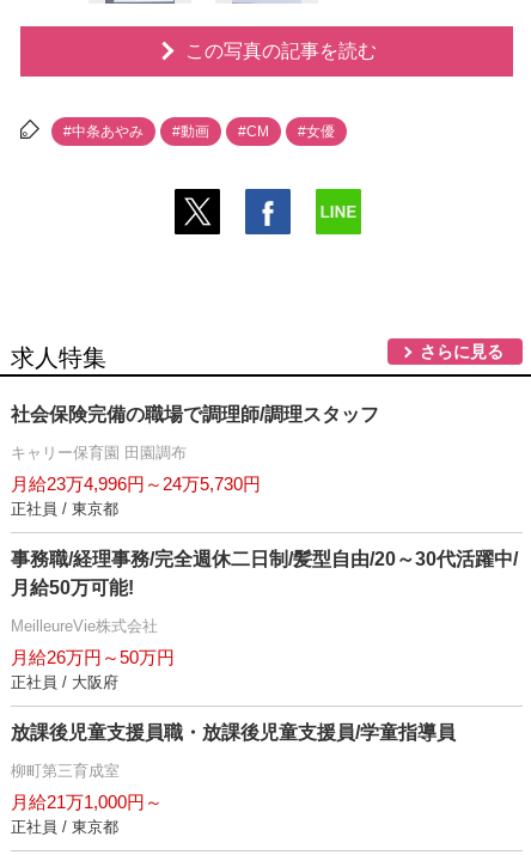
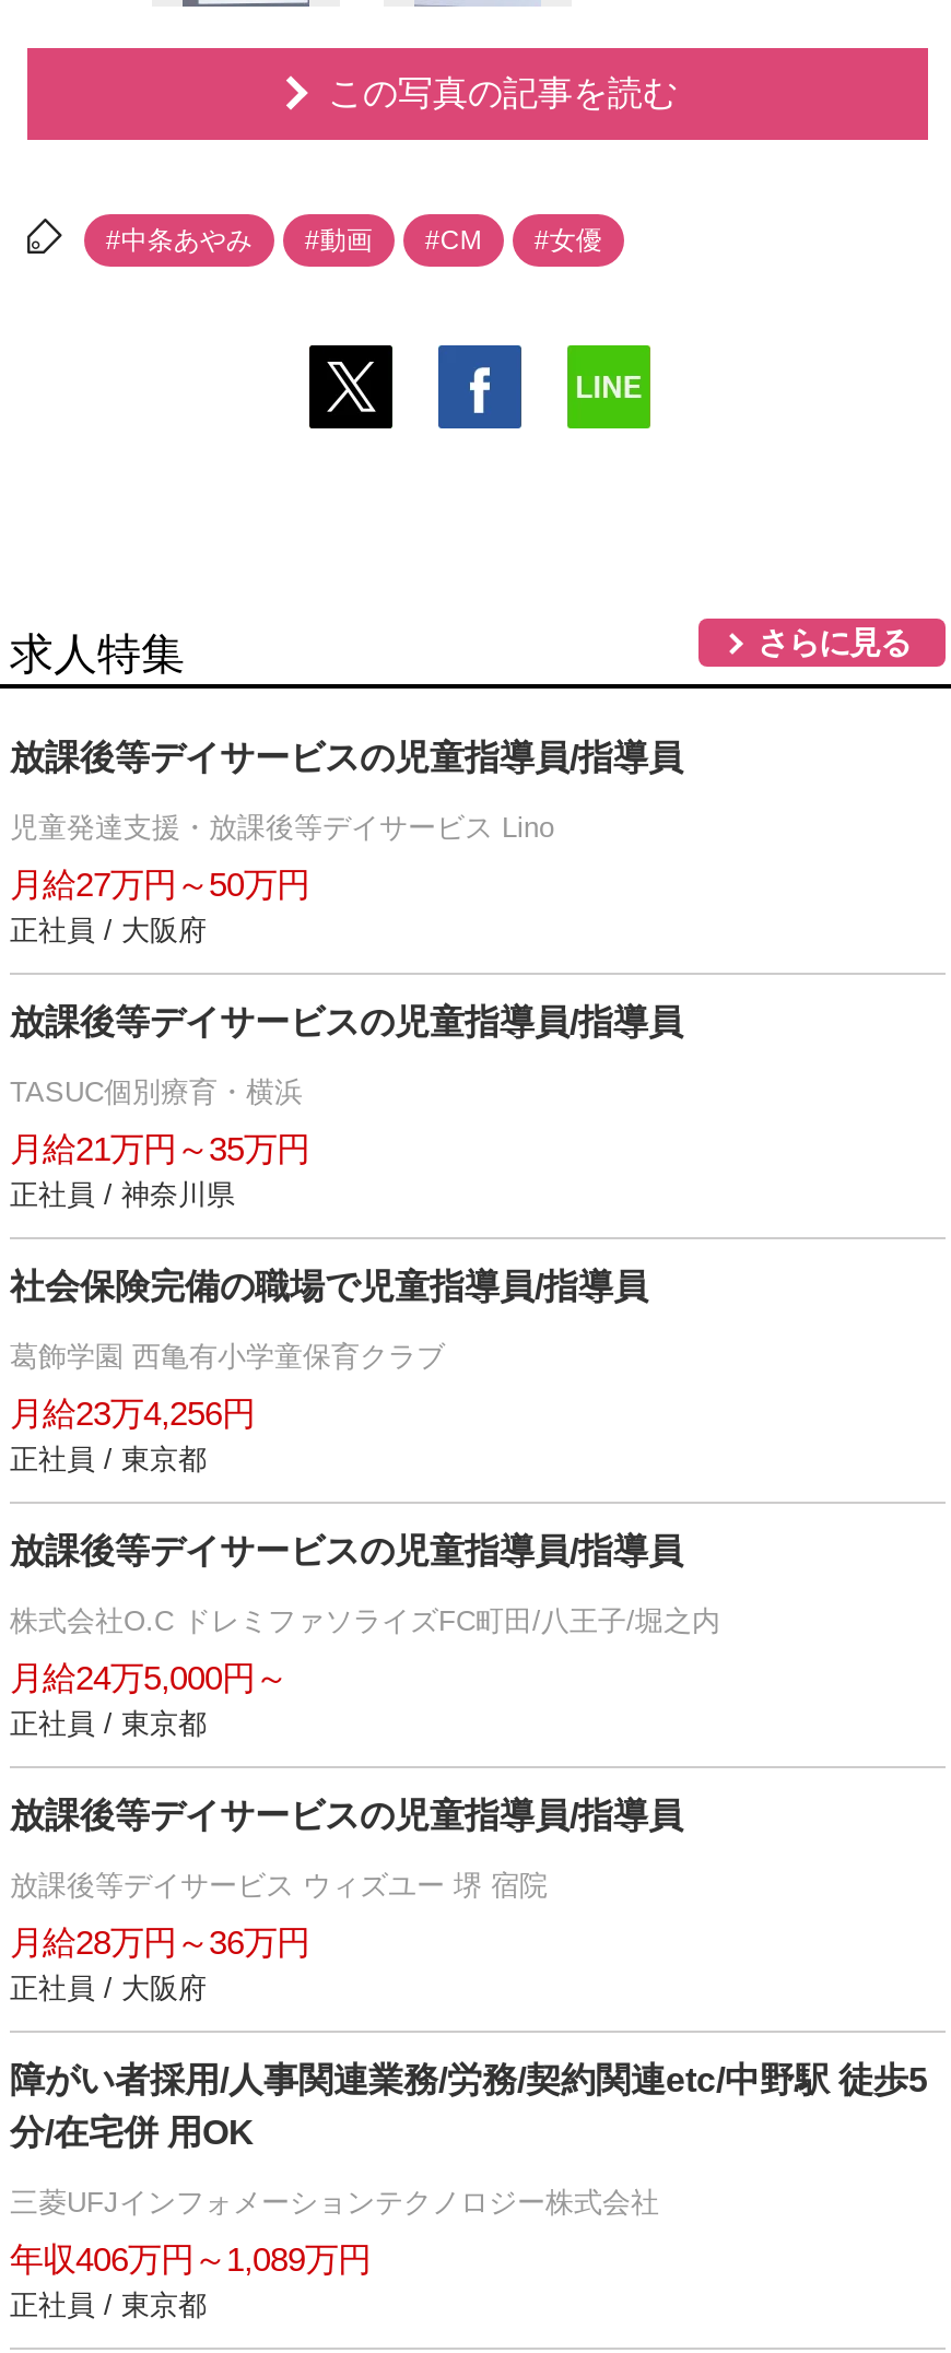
- 社会保険完備の職場で調理師/調理スタッフ
- キャリー保育園 田園調布
- 月給23万4,996円～24万5,730円
+ 放課後等デイサービスの児童指導員/指導員
+ 児童発達支援・放課後等デイサービス Lino
+ 月給27万円～50万円
+ 正社員 / 大阪府
+ 放課後等デイサービスの児童指導員/指導員
+ TASUC個別療育・横浜
+ 月給21万円～35万円
+ 正社員 / 神奈川県
+ 社会保険完備の職場で児童指導員/指導員
+ 葛飾学園 西亀有小学童保育クラブ
+ 月給23万4,256円

- 事務職/経理事務/完全週休二日制/髪型自由/20～30代活躍中/
- 月給50万可能!
- MeilleureVie株式会社
- 月給26万円～50万円
+ 放課後等デイサービスの児童指導員/指導員
+ 株式会社O.C ドレミファソライズFC町田/八王子/堀之内
+ 月給24万5,000円～
+ 正社員 / 東京都
+ 放課後等デイサービスの児童指導員/指導員
+ 放課後等デイサービス ウィズユー 堺 宿院
+ 月給28万円～36万円

- 放課後児童支援員職・放課後児童支援員/学童指導員
+ 障がい者採用/人事関連業務/労務/契約関連etc/中野駅 徒歩5
+ 分/在宅併 用OK

- 柳町第三育成室
+ 三菱UFJインフォメーションテクノロジー株式会社

- 月給21万1,000円～
+ 年収406万円～1,089万円
